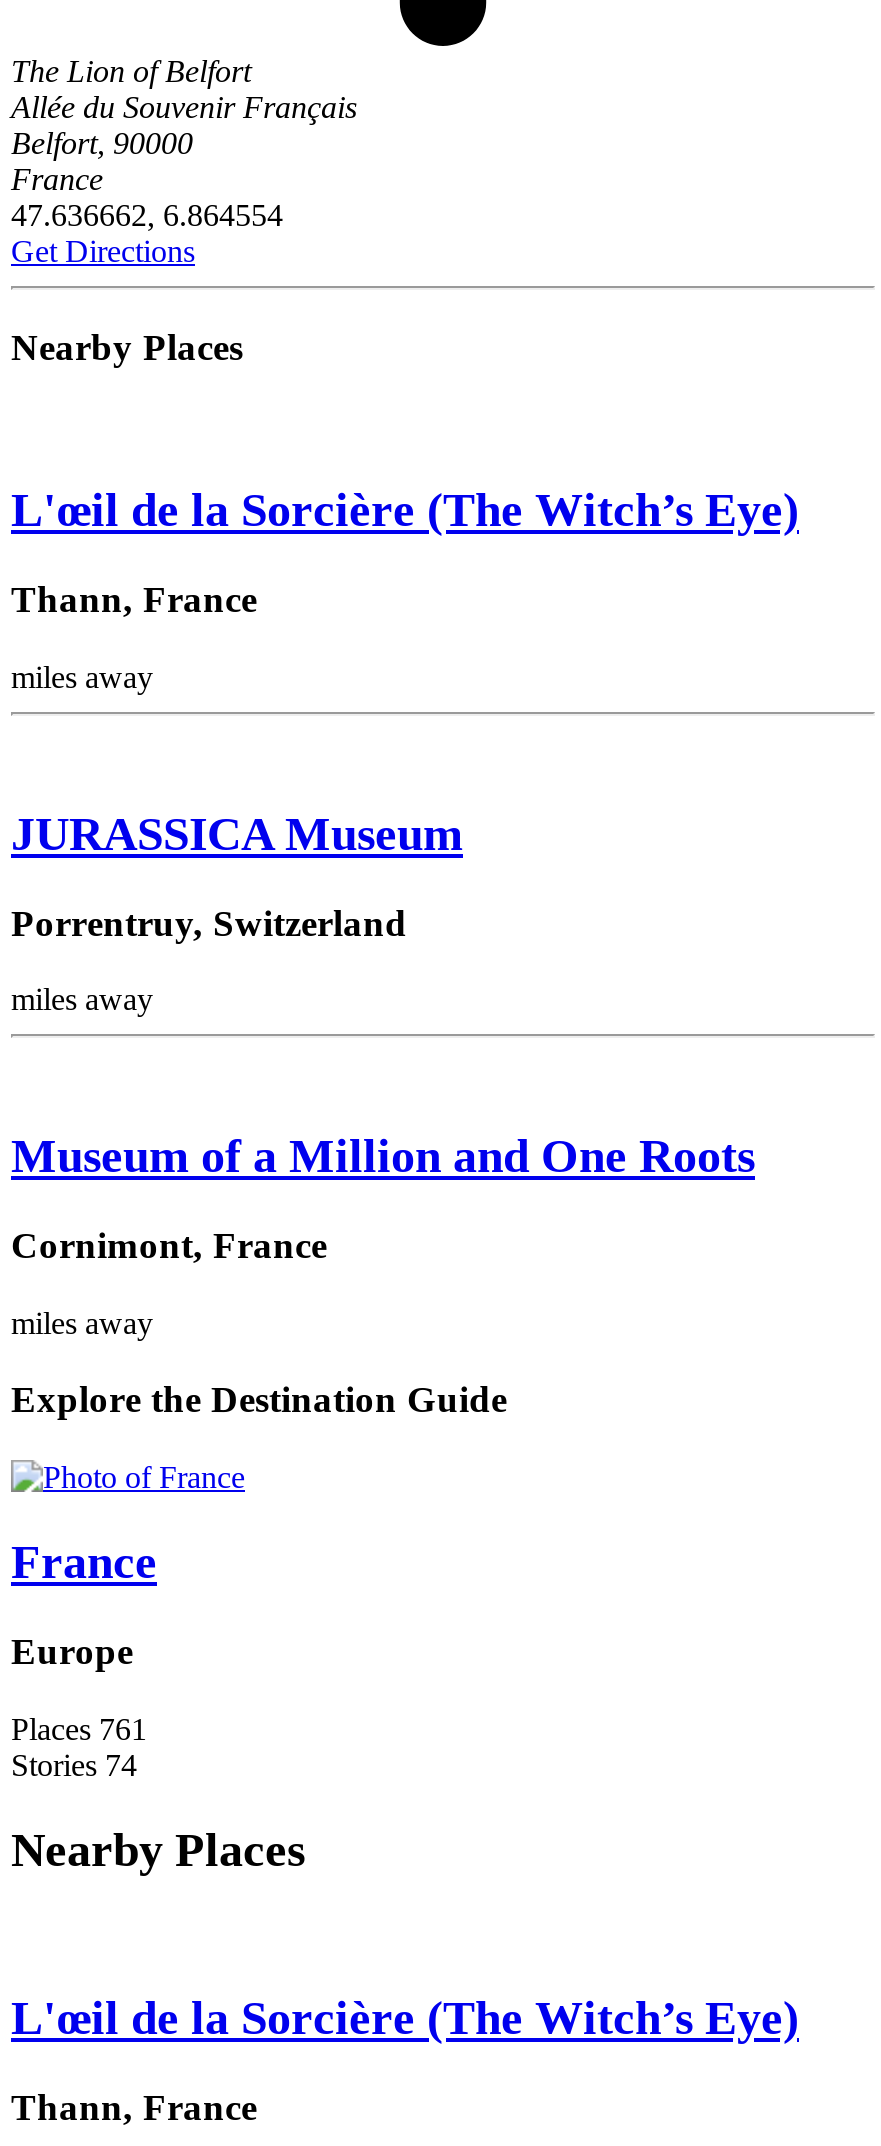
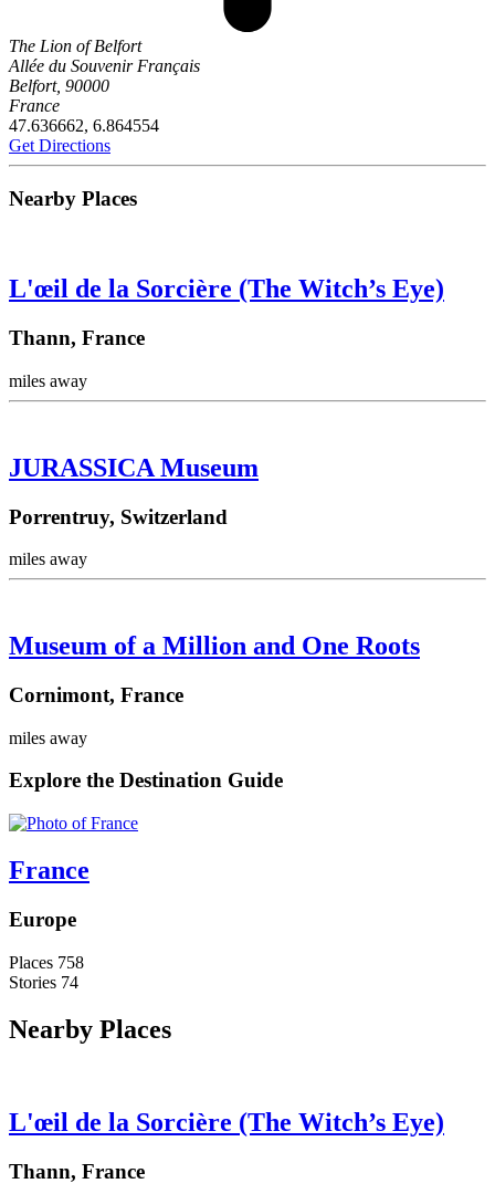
- Places 761
+ Places 758
